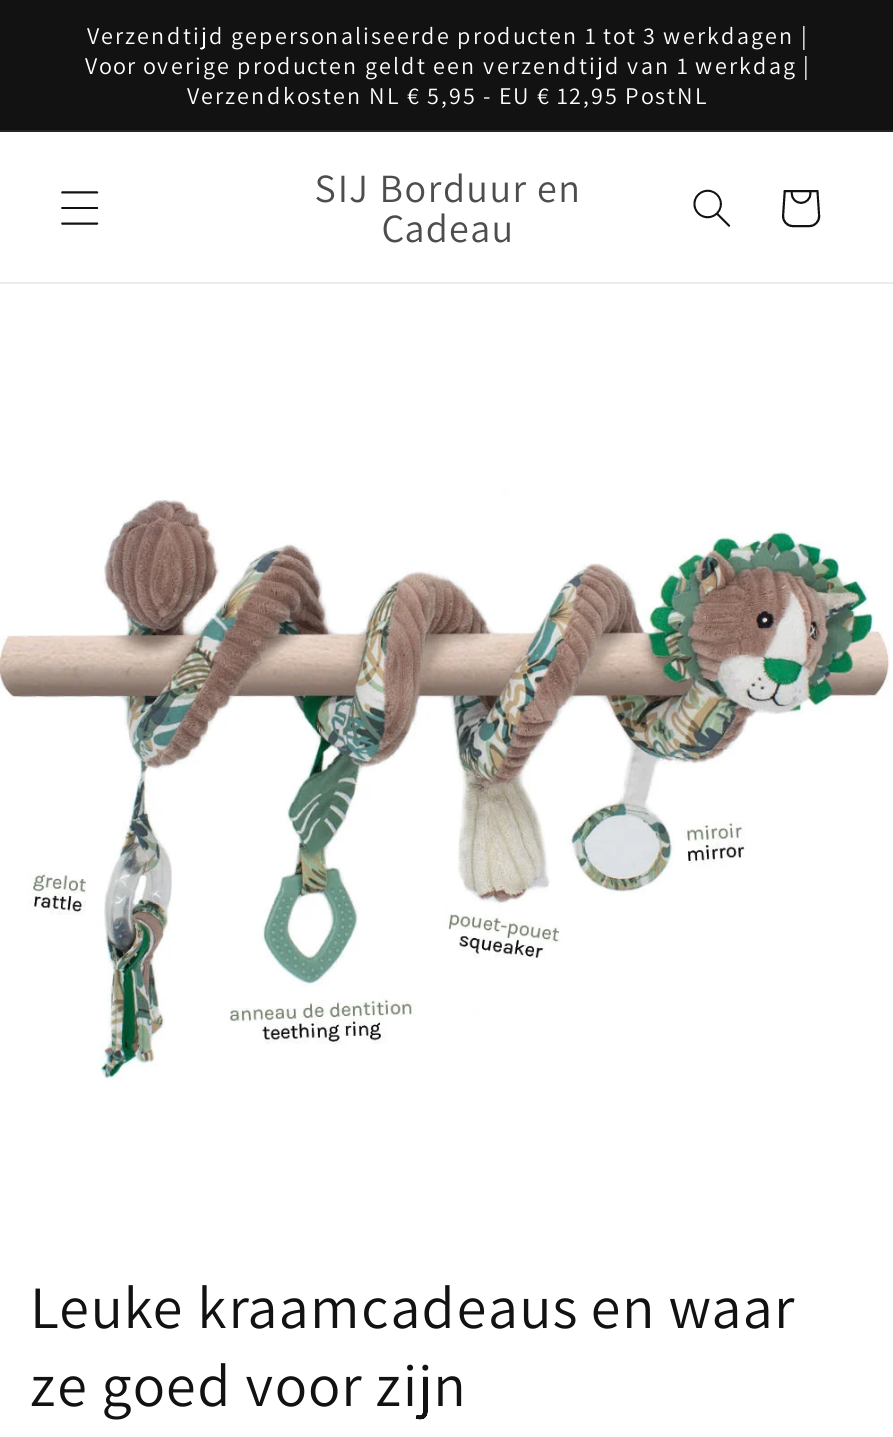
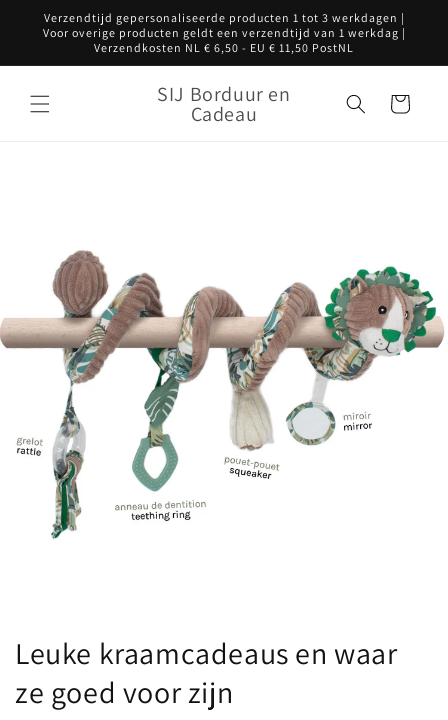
- Verzendkosten NL € 5,95 - EU € 12,95 PostNL
+ Verzendkosten NL € 6,50 - EU € 11,50 PostNL
